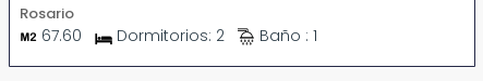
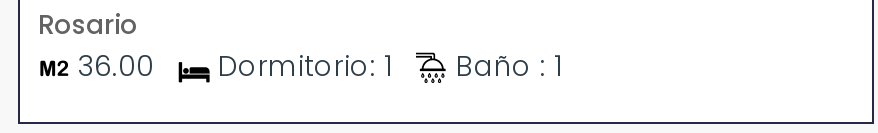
- 67.60
- Dormitorios: 2
+ 36.00
+ Dormitorio: 1
